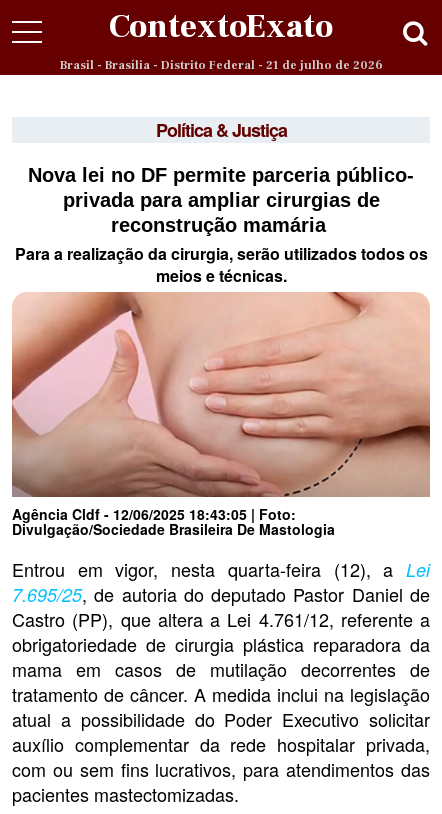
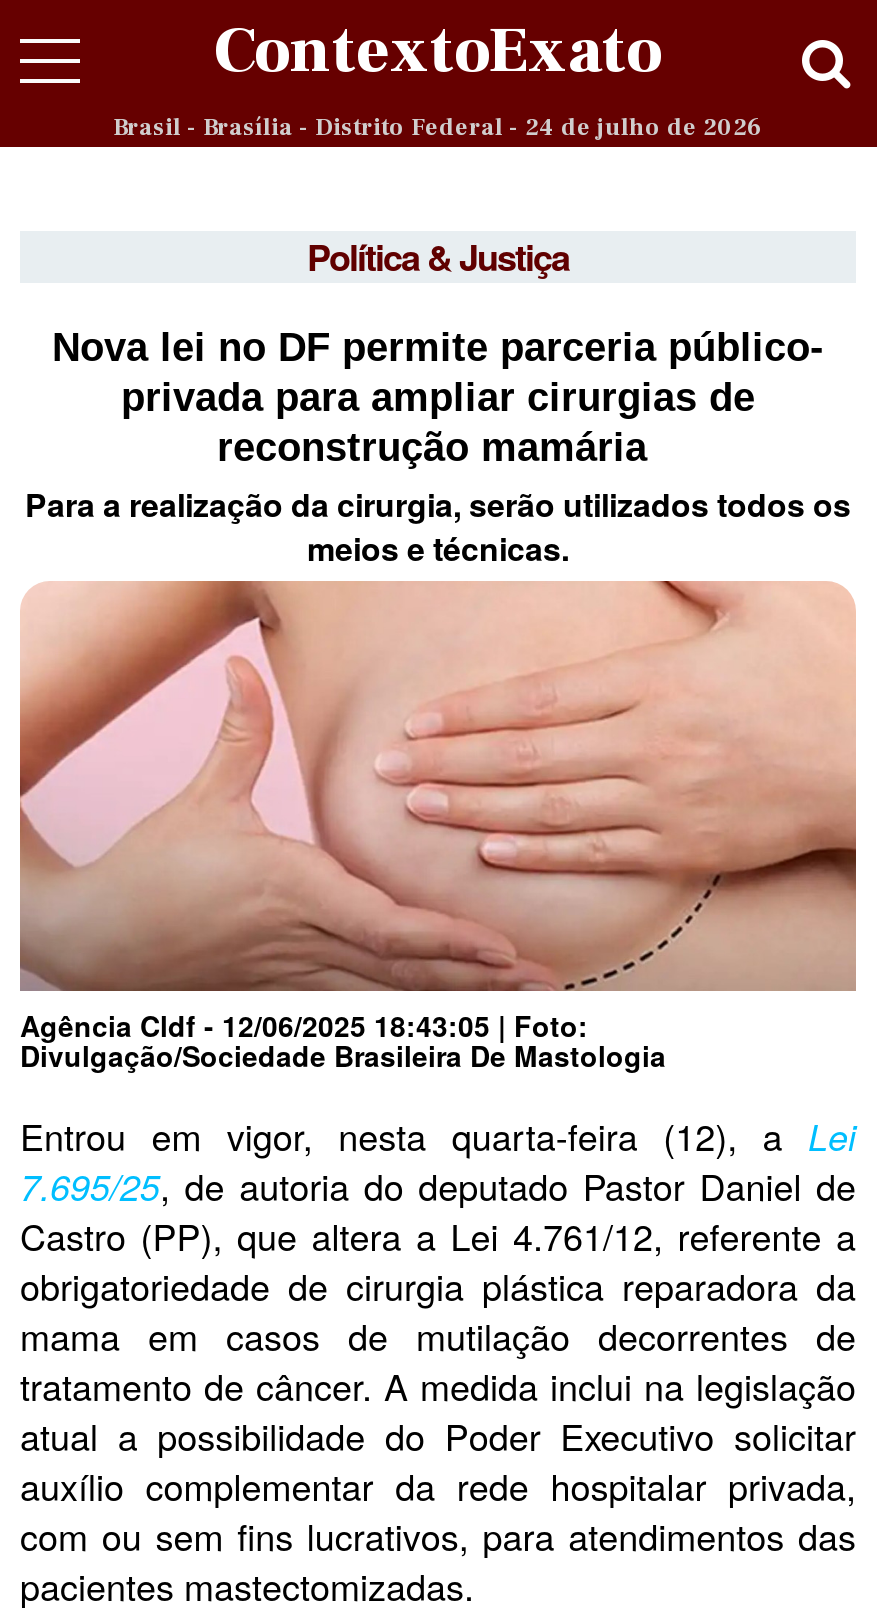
- Brasil - Brasília - Distrito Federal - 21 de julho de 2026
+ Brasil - Brasília - Distrito Federal - 24 de julho de 2026
